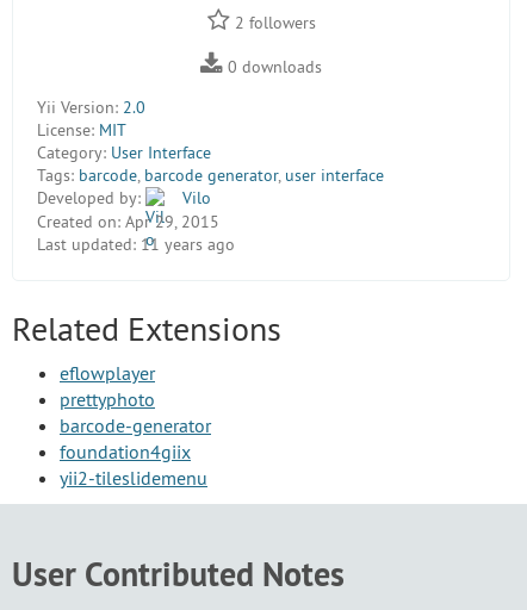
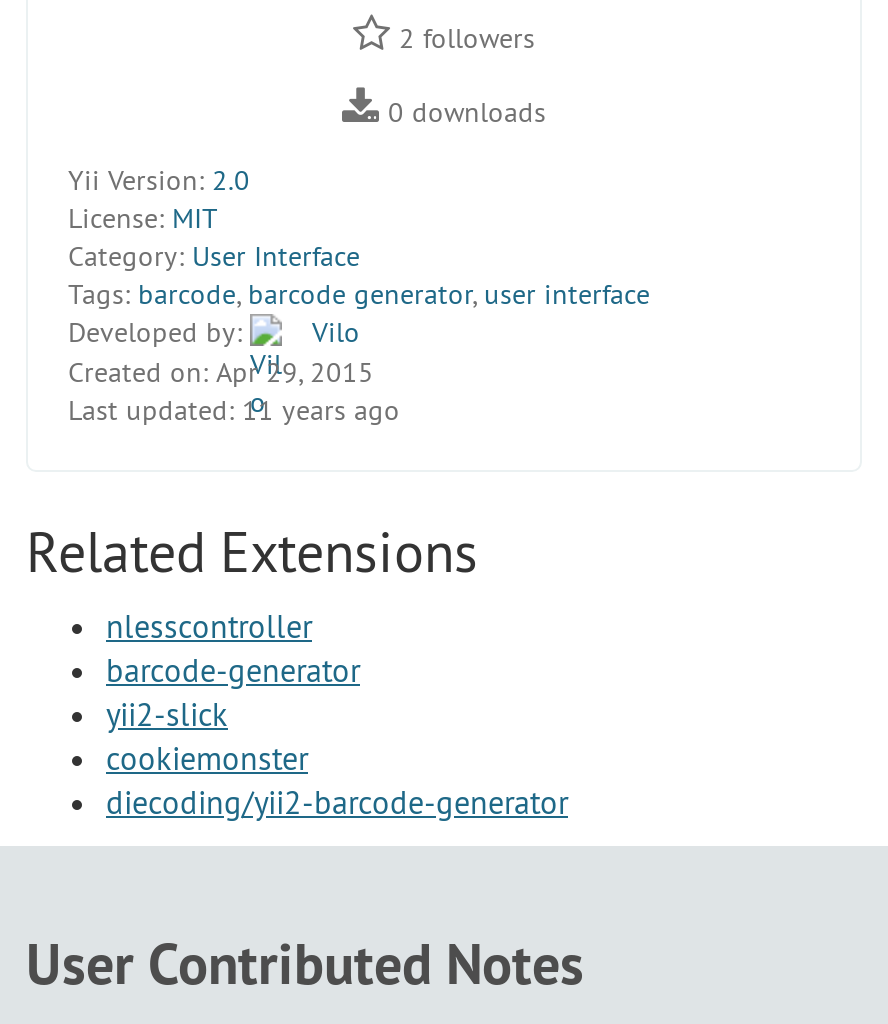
- eflowplayer
- prettyphoto
+ nlesscontroller

moved up: barcode-generator

- foundation4giix
- yii2-tileslidemenu
+ yii2-slick
+ cookiemonster
+ diecoding/yii2-barcode-generator
